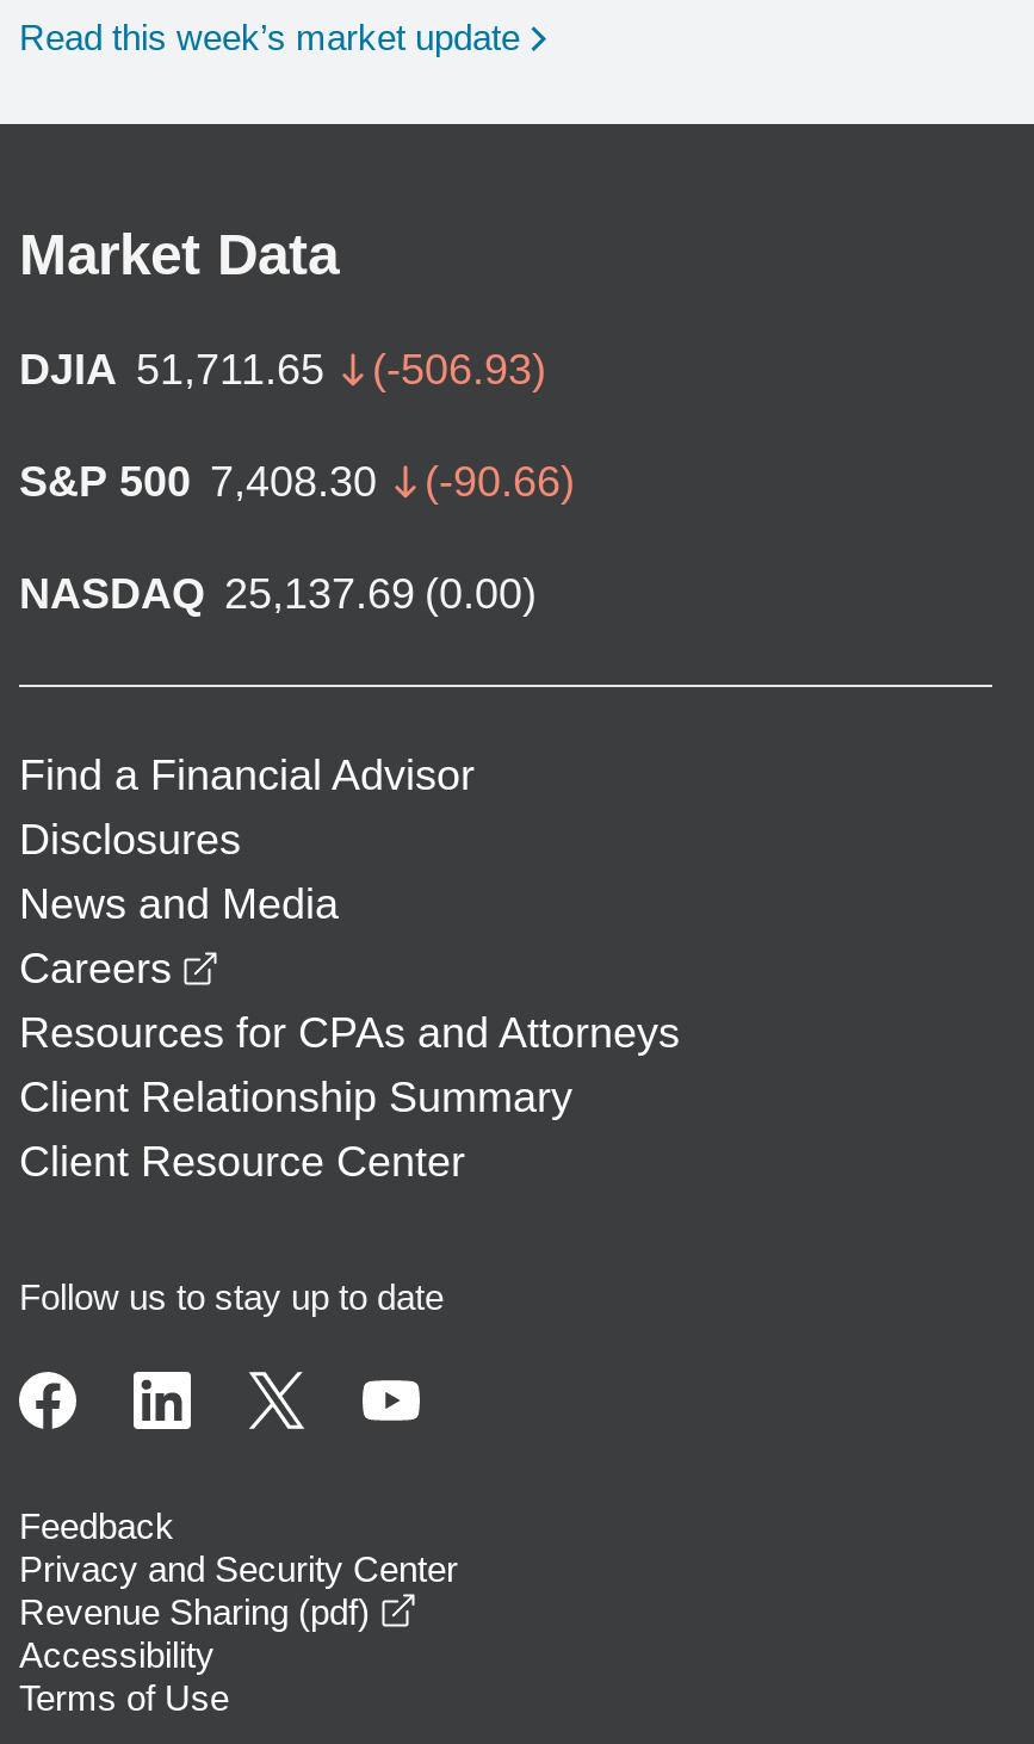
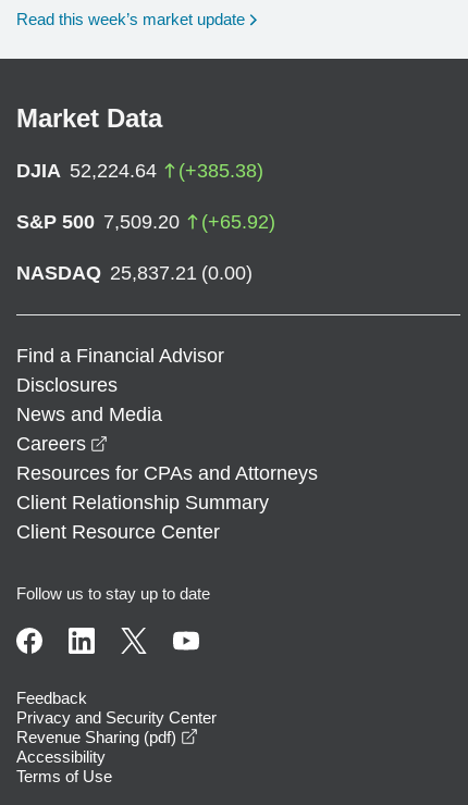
- DJIA 51,711.65
- (-506.93)
+ DJIA 52,224.64
+ (+385.38)

- S&P 500 7,408.30
- (-90.66)
+ S&P 500 7,509.20
+ (+65.92)

- NASDAQ 25,137.69 (0.00)
+ NASDAQ 25,837.21 (0.00)
